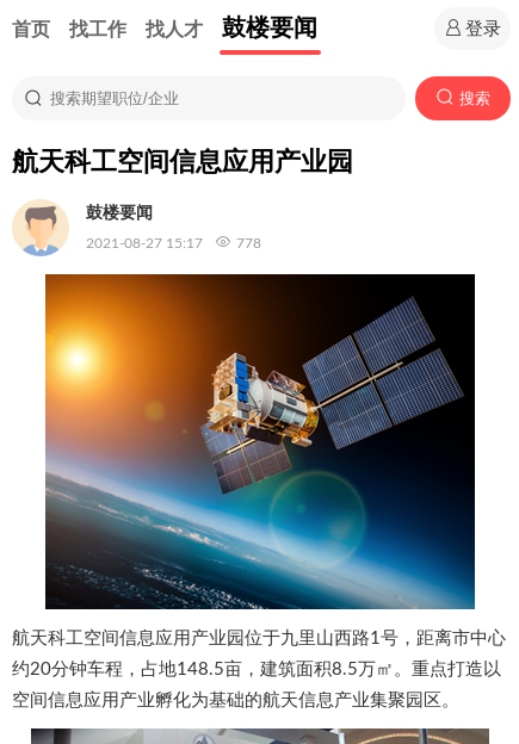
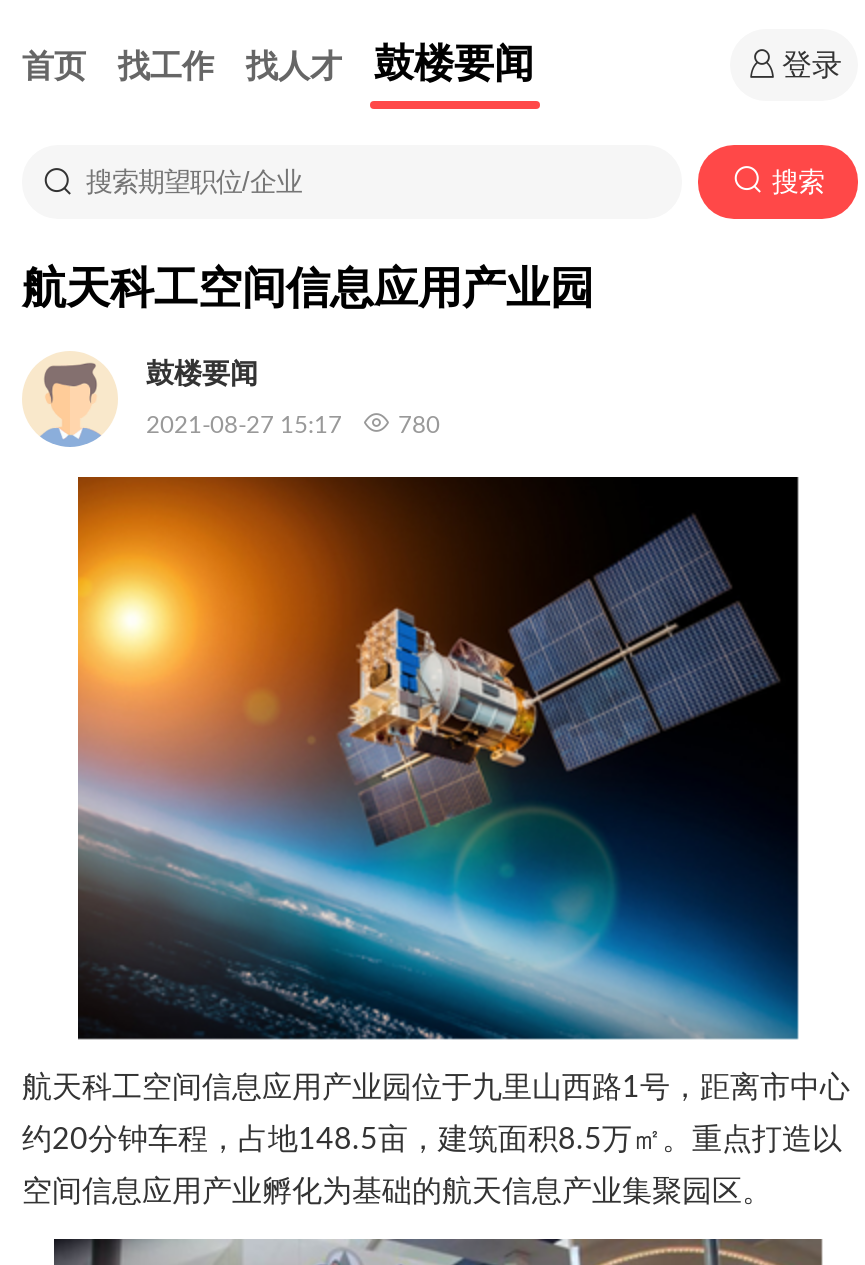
- 778
+ 780
